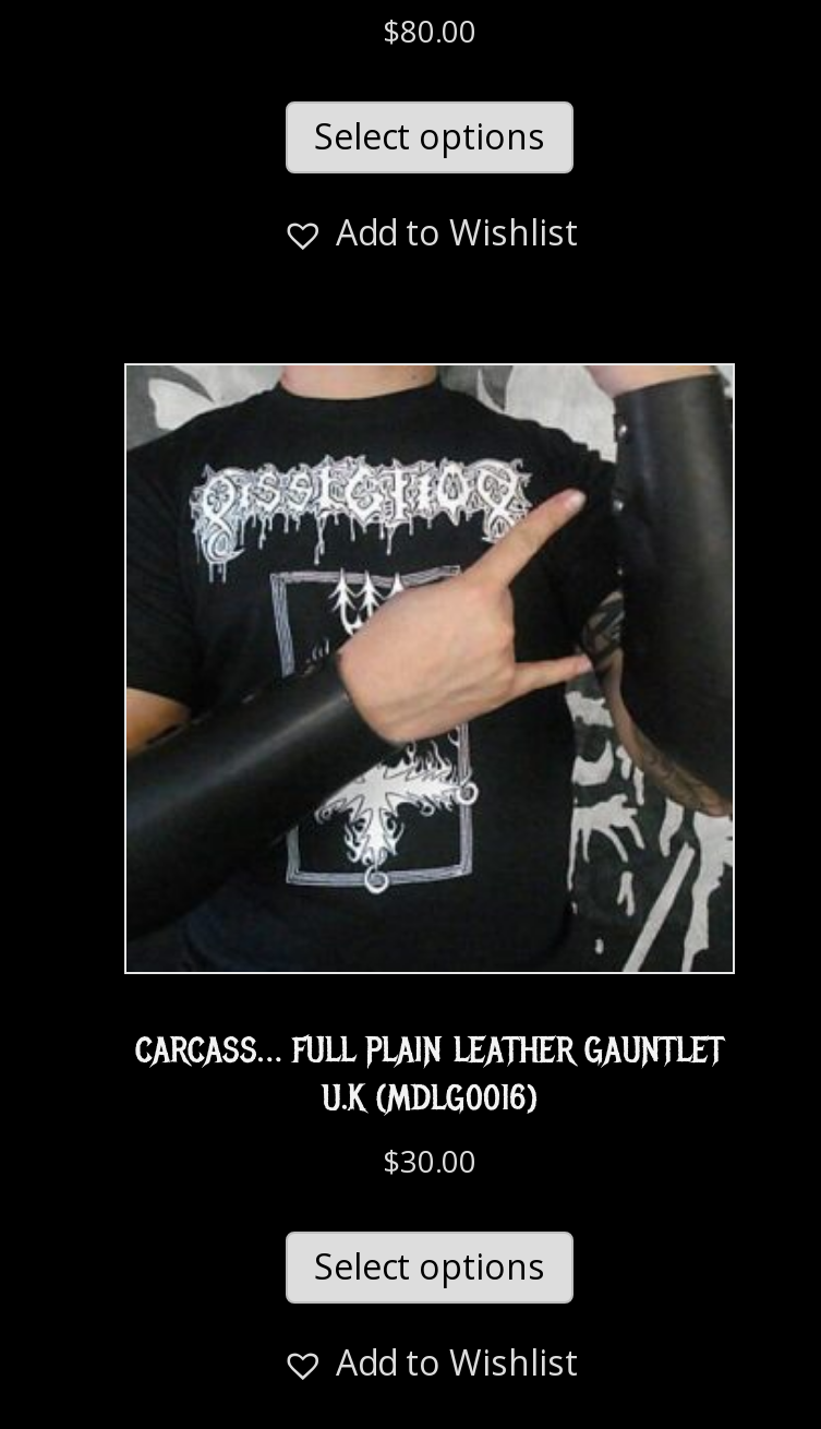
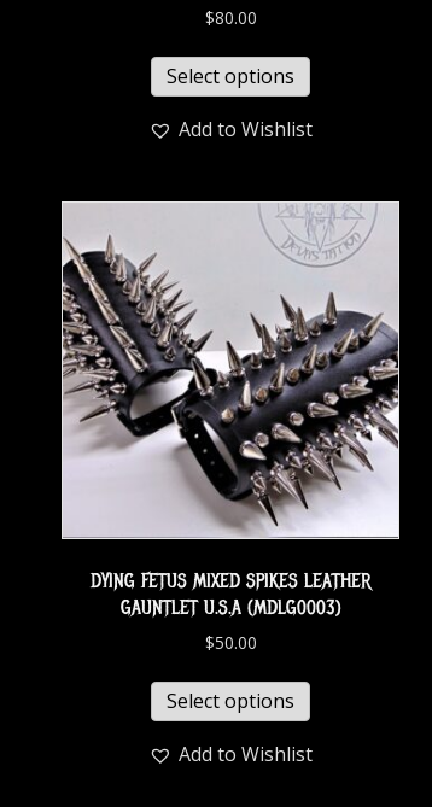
- [image]
- CARCASS… FULL PLAIN LEATHER GAUNTLET
- U.K (MDLG0016)
- $30.00
+ [image]
+ DYING FETUS MIXED SPIKES LEATHER
+ GAUNTLET U.S.A (MDLG0003)
+ $50.00
